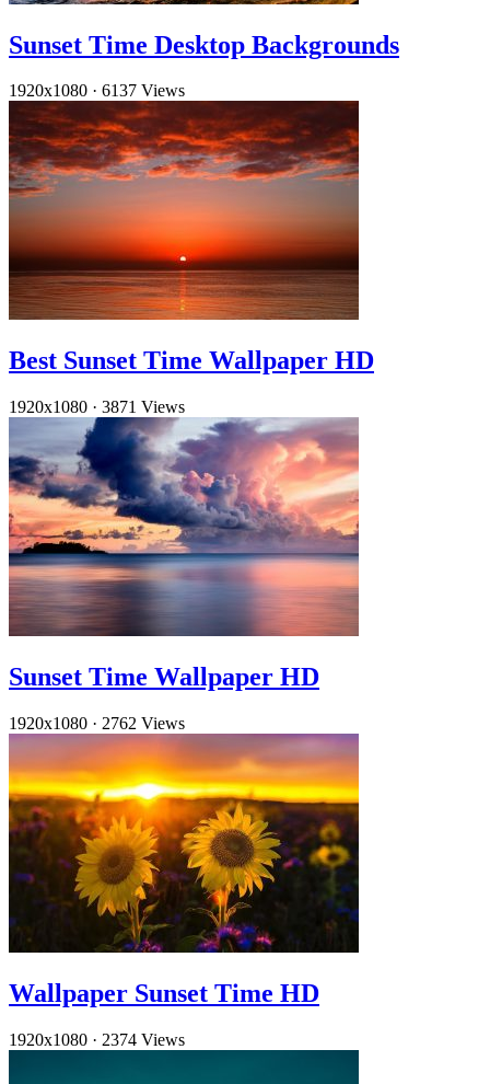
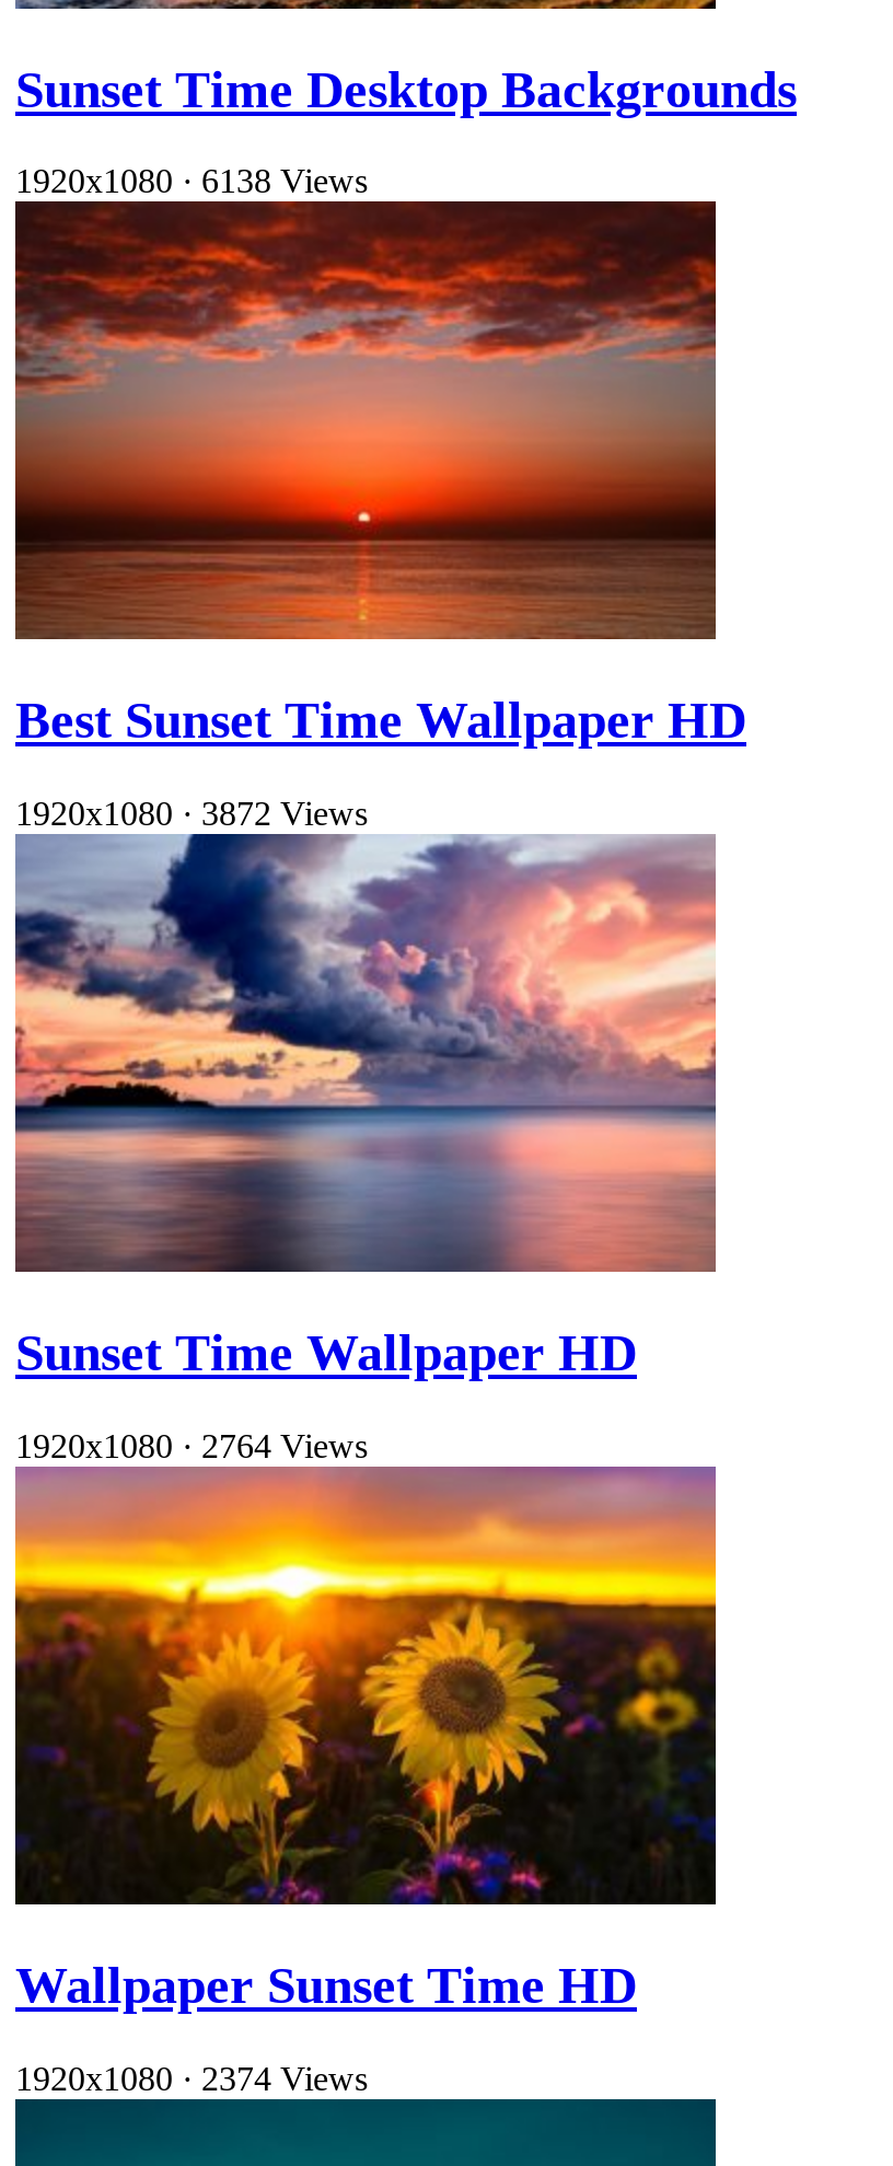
- 1920x1080 · 6137 Views
+ 1920x1080 · 6138 Views

- 1920x1080 · 3871 Views
+ 1920x1080 · 3872 Views

- 1920x1080 · 2762 Views
+ 1920x1080 · 2764 Views
